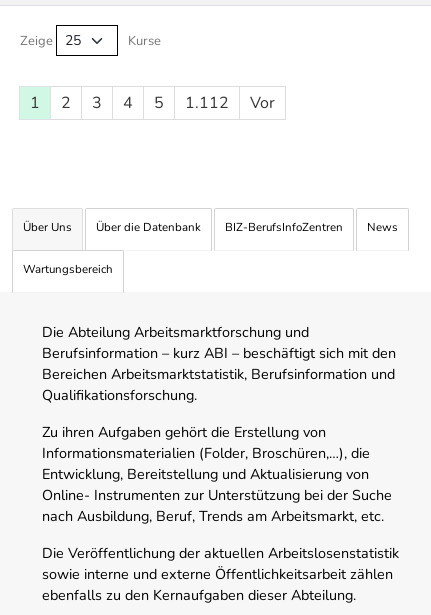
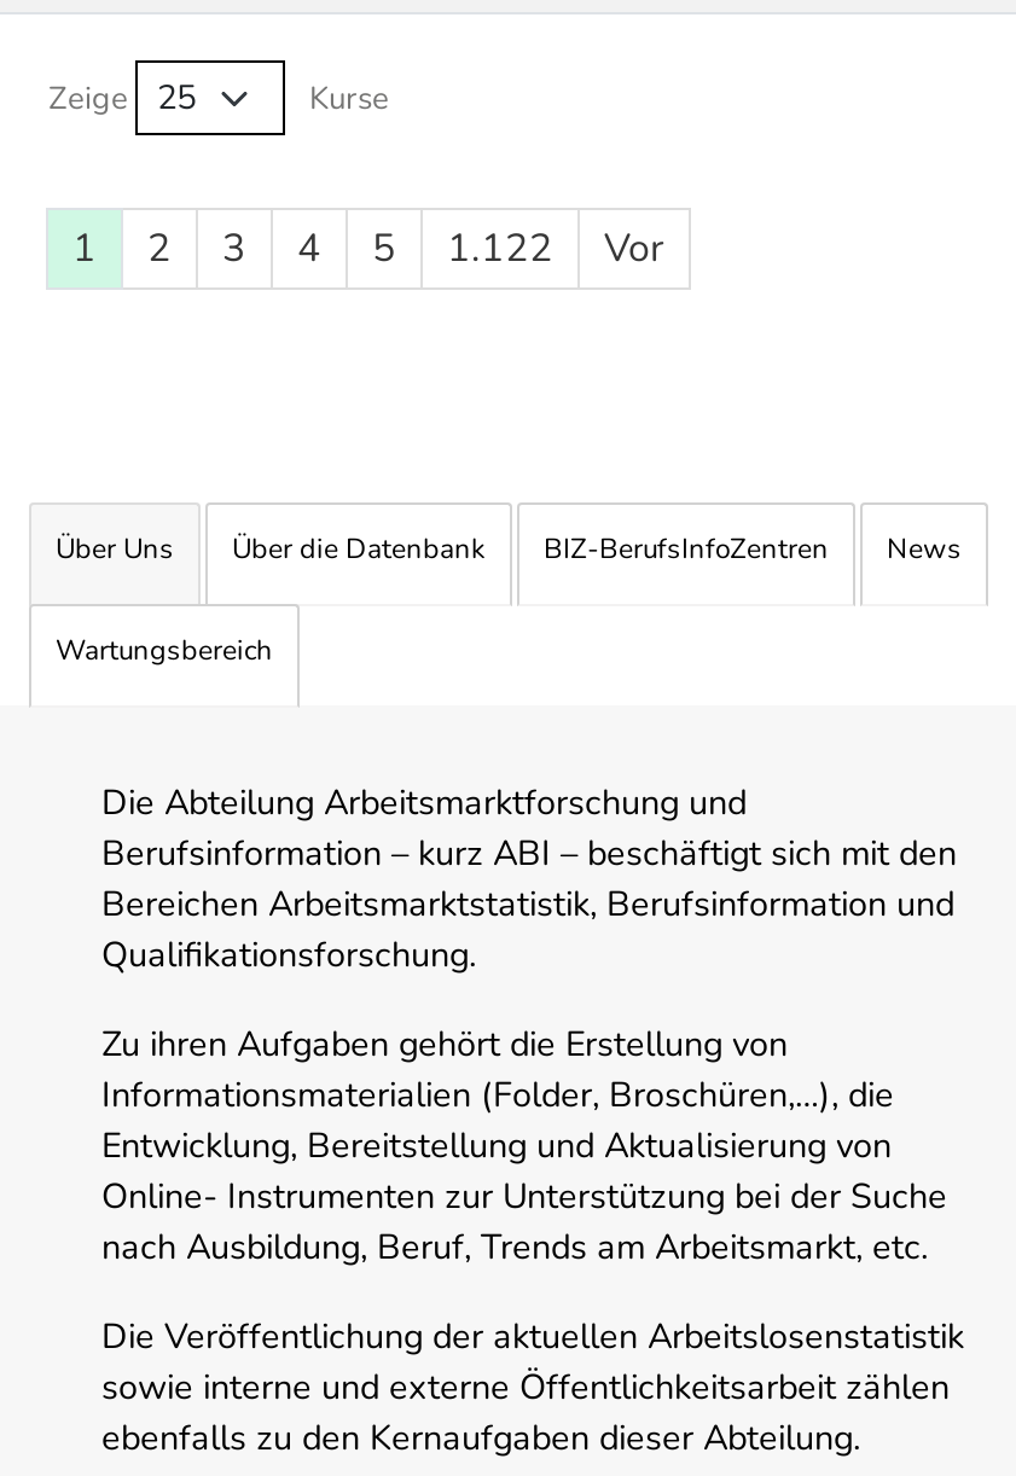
- 1 2 3 4 5 1.112 Vor
+ 1 2 3 4 5 1.122 Vor
